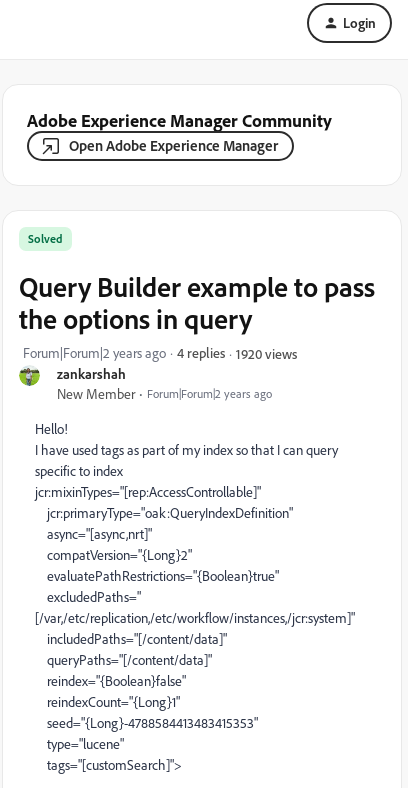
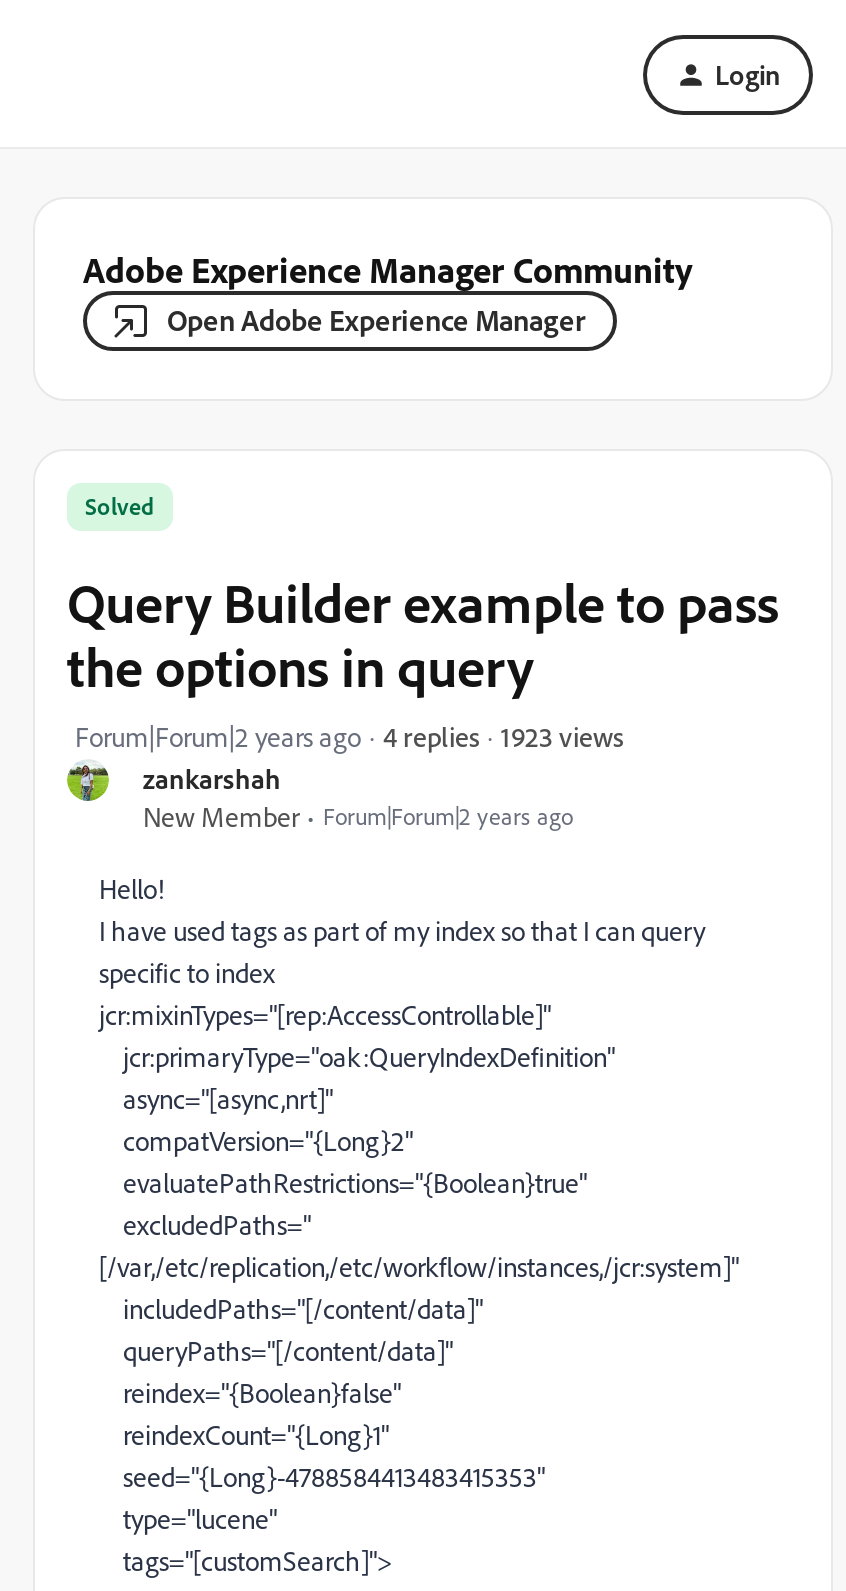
- 1920 views
+ 1923 views
